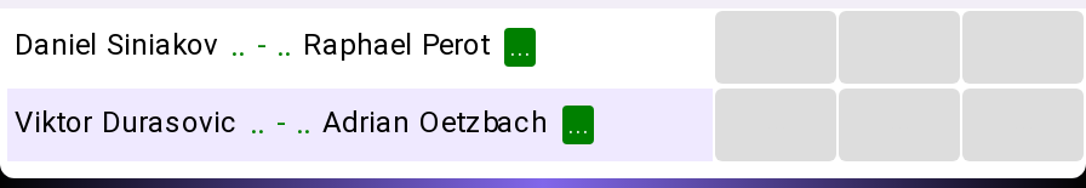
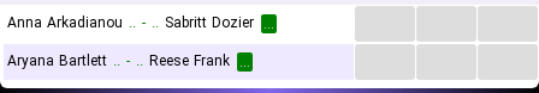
- Daniel Siniakov .. - .. Raphael Perot ...
+ Anna Arkadianou .. - .. Sabritt Dozier ...

- Viktor Durasovic .. - .. Adrian Oetzbach ...
+ Aryana Bartlett .. - .. Reese Frank ...
